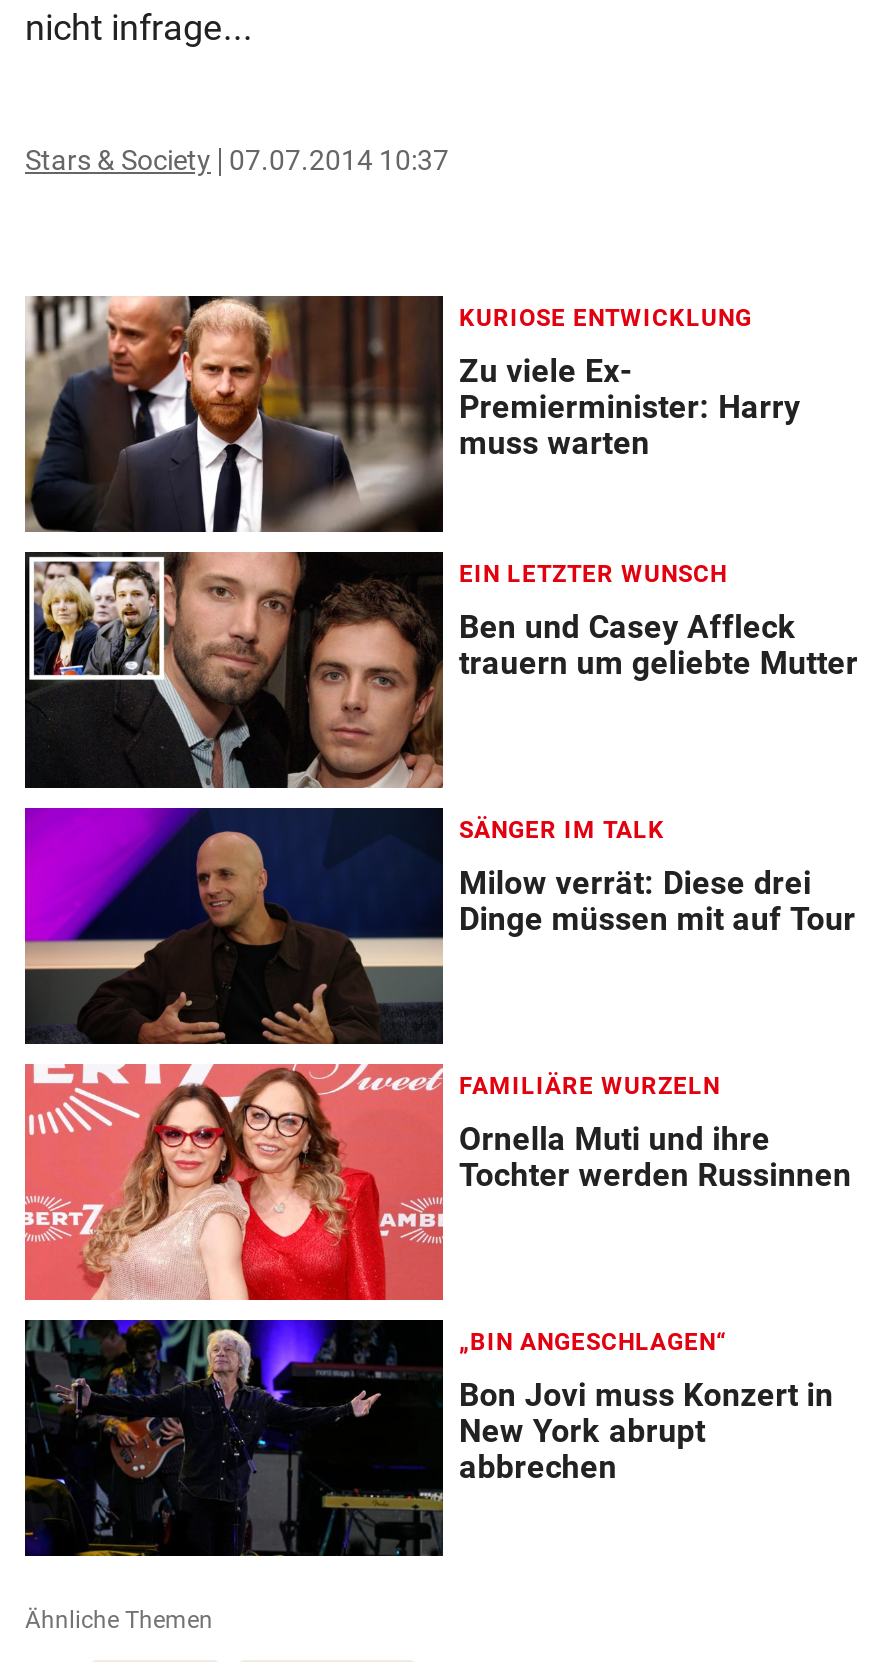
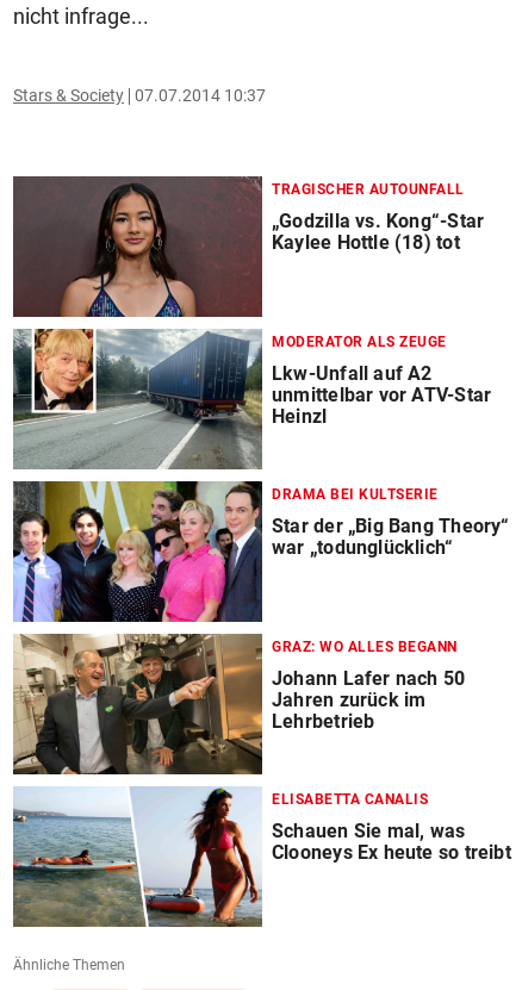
- [image]
- KURIOSE ENTWICKLUNG
+ [image]
+ TRAGISCHER AUTOUNFALL

- Zu viele Ex-
- Premierminister: Harry
- muss warten
+ „Godzilla vs. Kong“-Star
+ Kaylee Hottle (18) tot

- [image]
- EIN LETZTER WUNSCH
+ [image]
+ MODERATOR ALS ZEUGE

- Ben und Casey Affleck
- trauern um geliebte Mutter
+ Lkw-Unfall auf A2
+ unmittelbar vor ATV-Star
+ Heinzl

- [image]
- SÄNGER IM TALK
+ [image]
+ DRAMA BEI KULTSERIE

- Milow verrät: Diese drei
- Dinge müssen mit auf Tour
+ Star der „Big Bang Theory“
+ war „todunglücklich“

- [image]
- FAMILIÄRE WURZELN
+ [image]
+ GRAZ: WO ALLES BEGANN

- Ornella Muti und ihre
- Tochter werden Russinnen
+ Johann Lafer nach 50
+ Jahren zurück im
+ Lehrbetrieb

- [image]
- „BIN ANGESCHLAGEN“
+ [image]
+ ELISABETTA CANALIS

- Bon Jovi muss Konzert in
- New York abrupt
- abbrechen
+ Schauen Sie mal, was
+ Clooneys Ex heute so treibt
